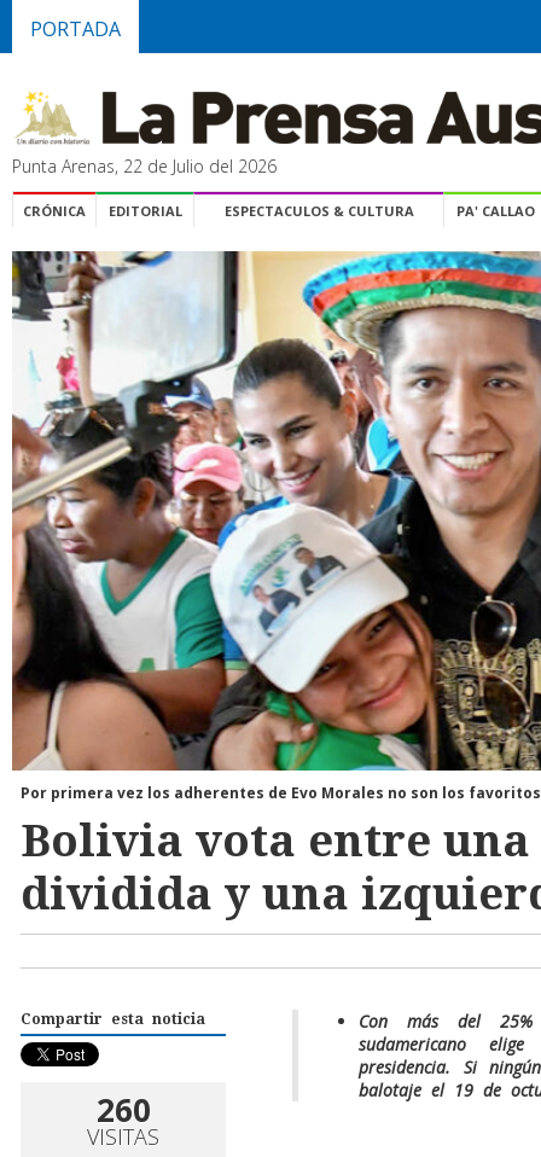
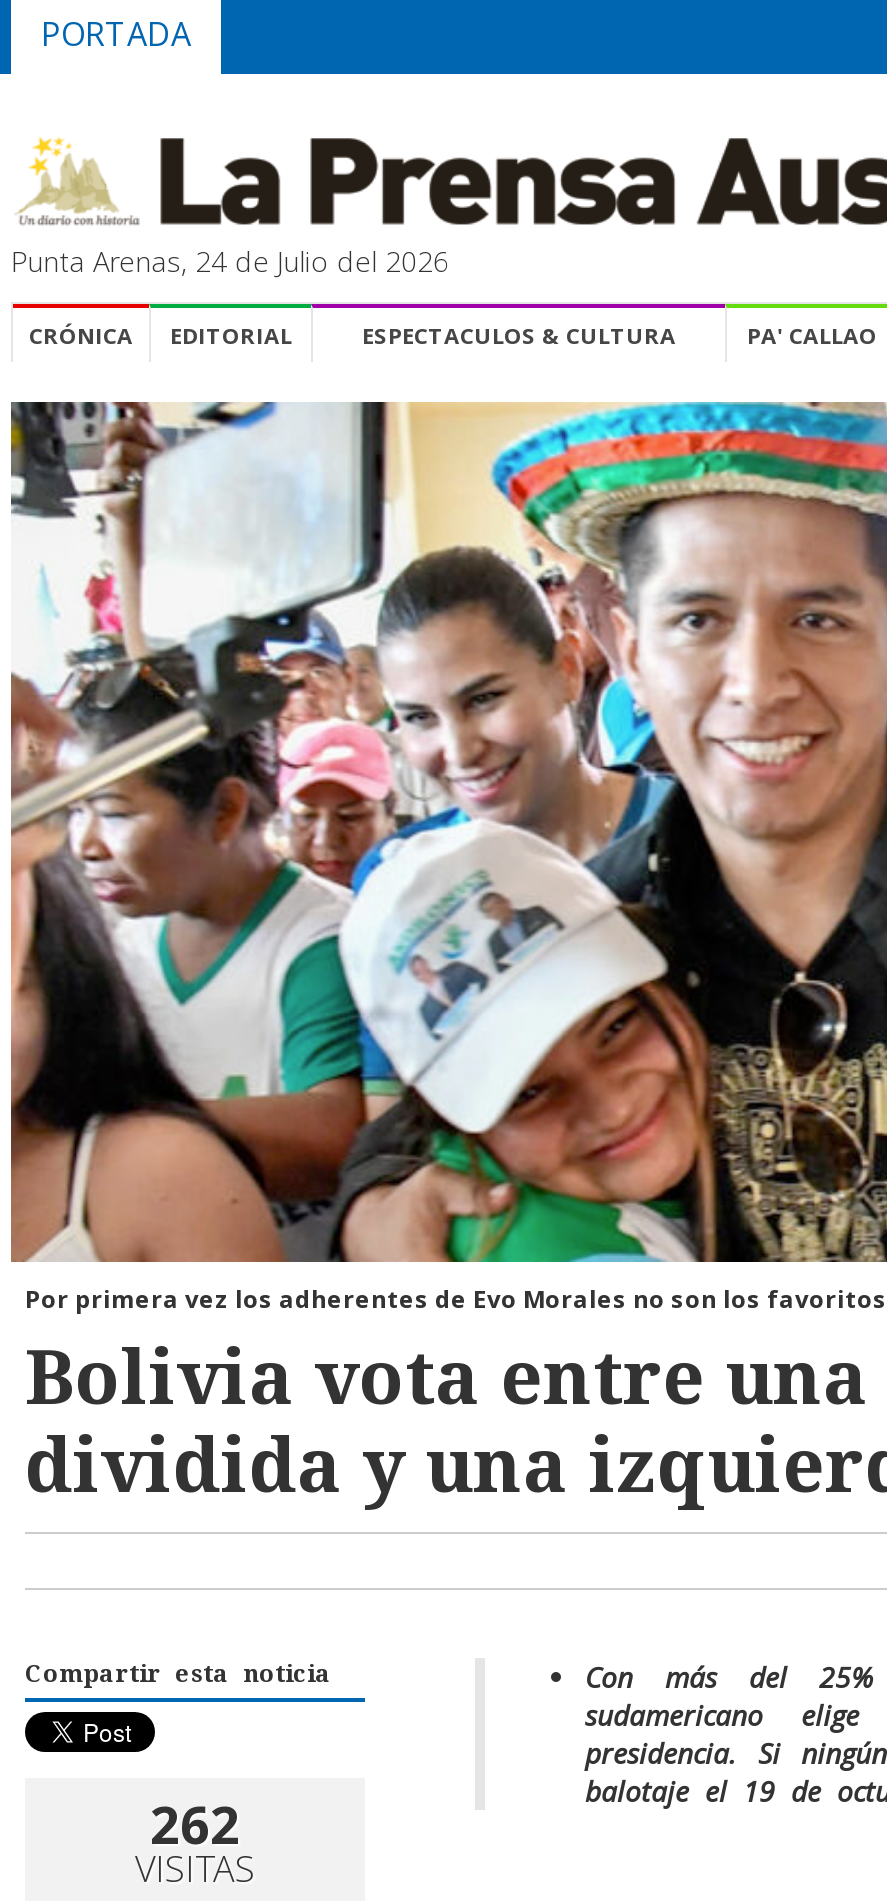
- Punta Arenas, 22 de Julio del 2026
+ Punta Arenas, 24 de Julio del 2026

- 260
+ 262
